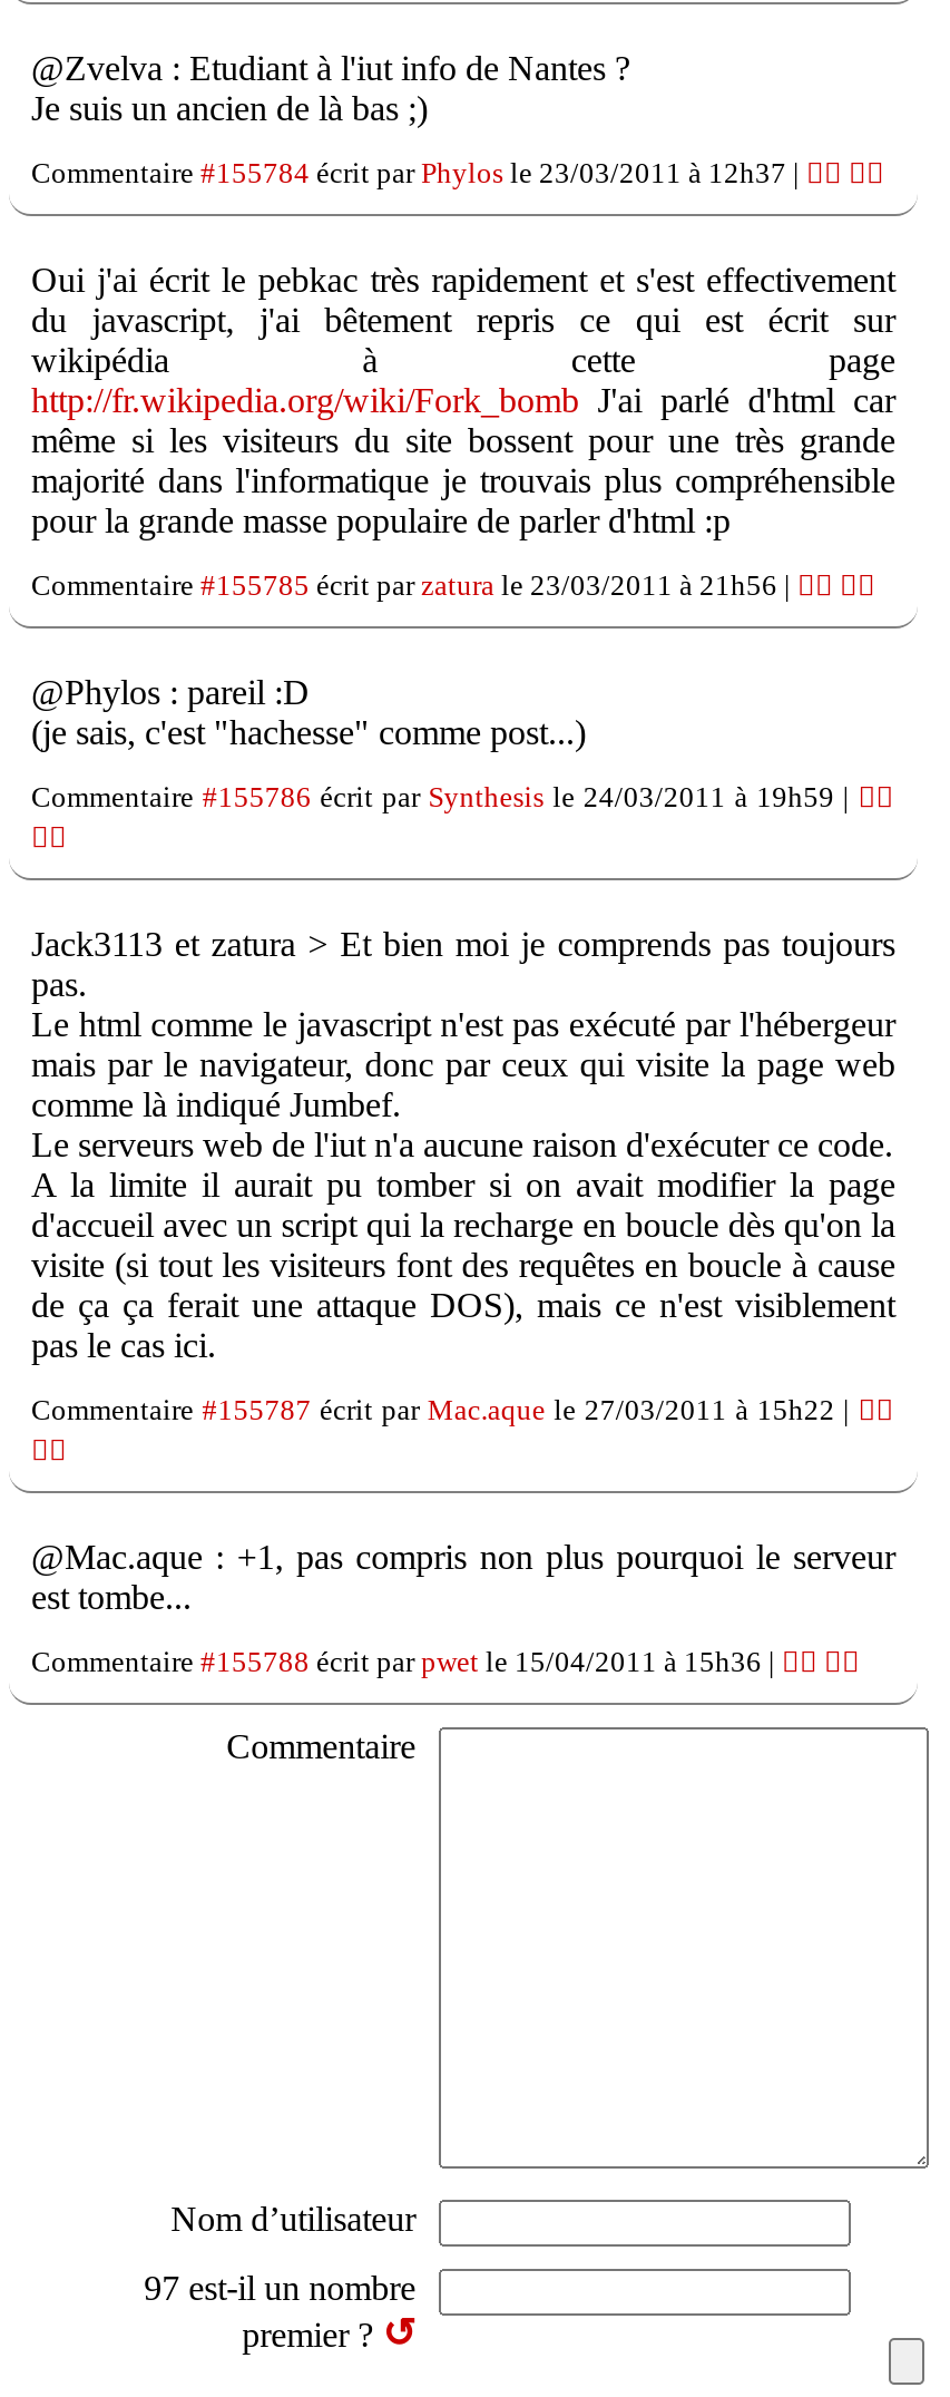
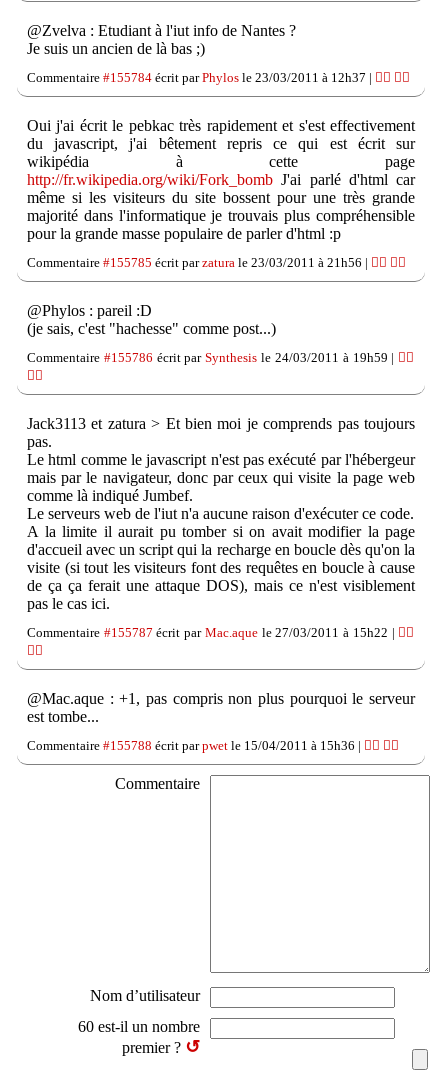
- 97 est-il un nombre
+ 60 est-il un nombre
